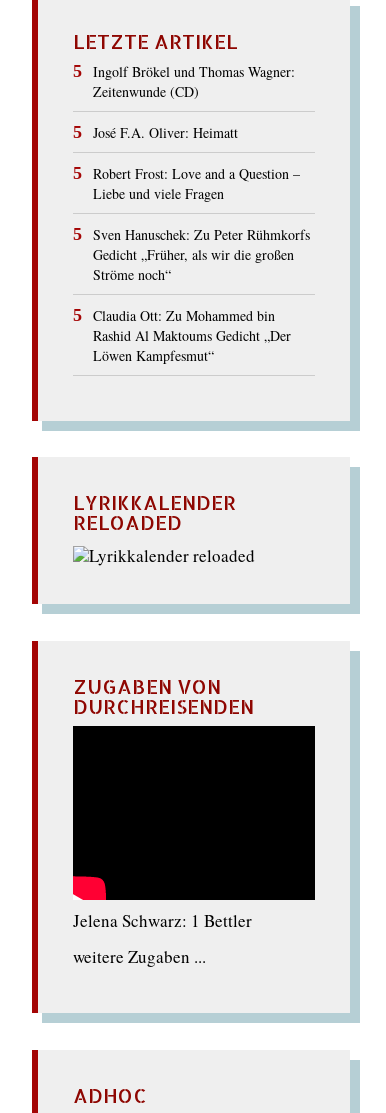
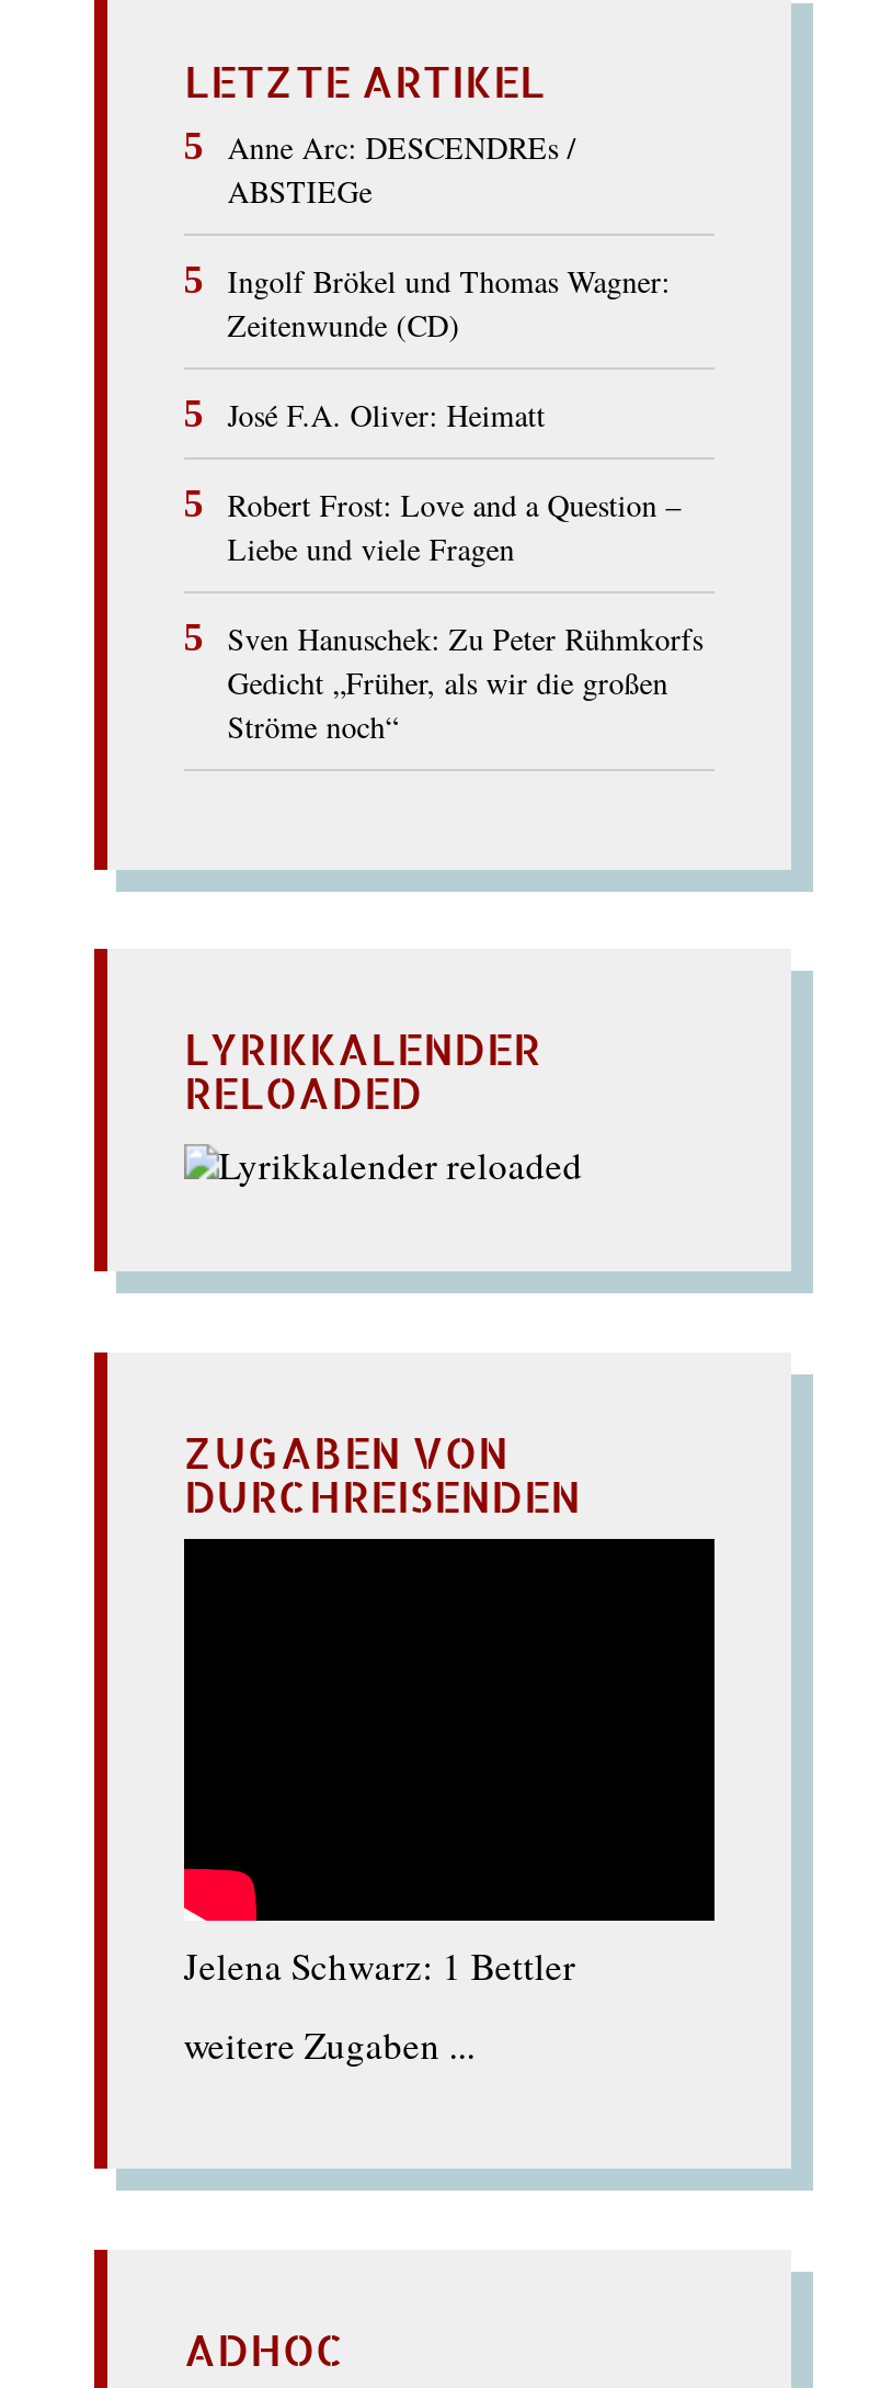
+ Anne Arc: DESCENDREs /
+ ABSTIEGe

moved down: Ingolf Brökel und Thomas Wagner: | Zeitenwunde (CD) | José F.A. Oliver: Heimatt | Robert Frost: Love and a Question – | Liebe und viele Fragen | Sven Hanuschek: Zu Peter Rühmkorfs | Gedicht „Früher, als wir die großen | Ströme noch“

- Claudia Ott: Zu Mohammed bin
- Rashid Al Maktoums Gedicht „Der
- Löwen Kampfesmut“
